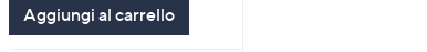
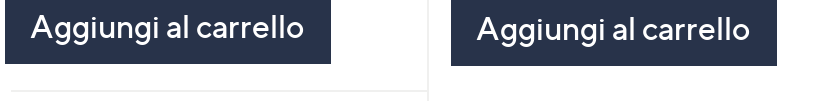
+ Aggiungi al carrello
